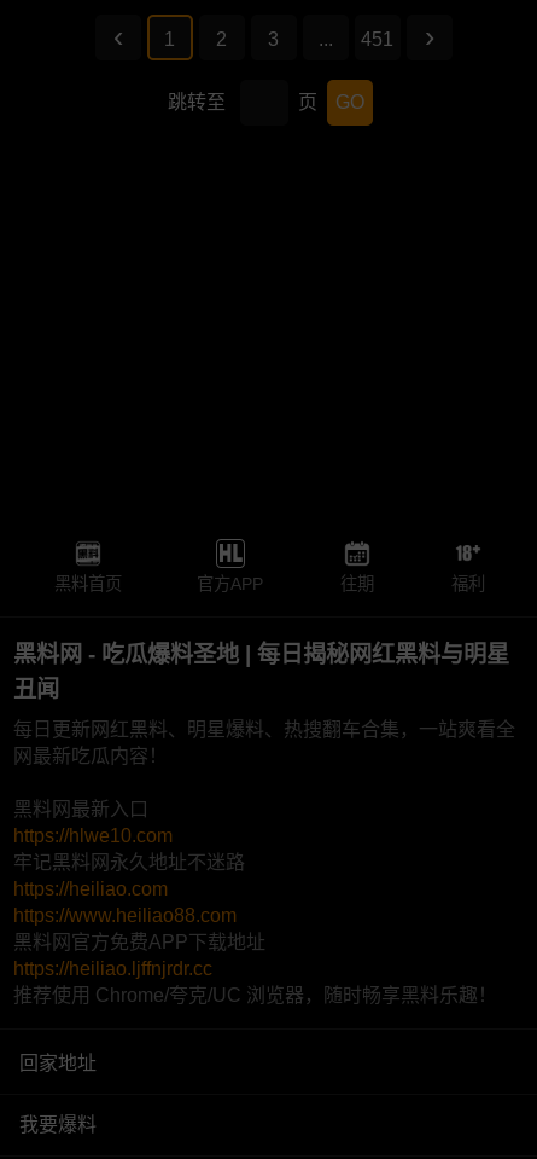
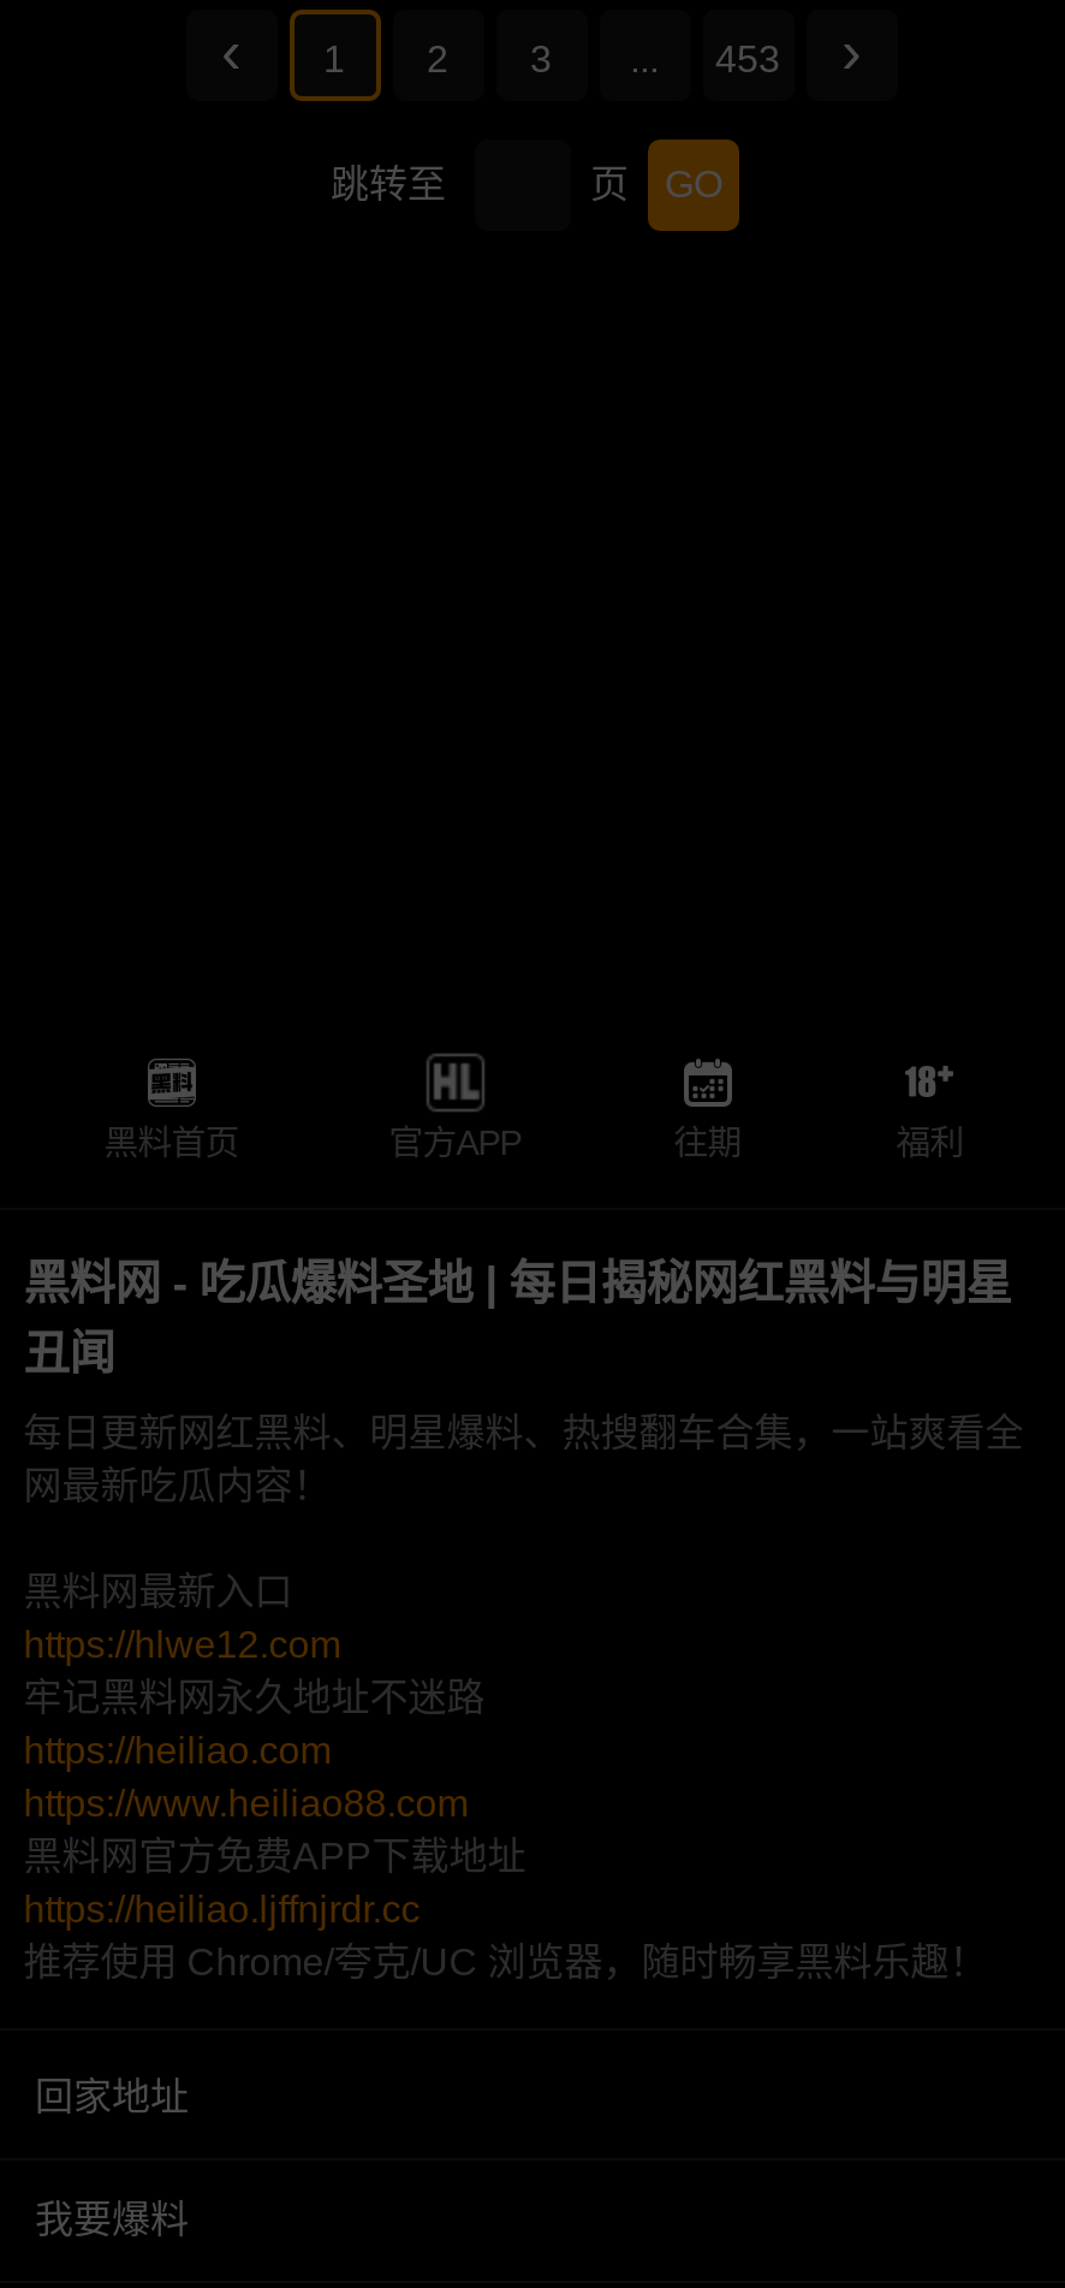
- 451
+ 453

- https://hlwe10.com
+ https://hlwe12.com
